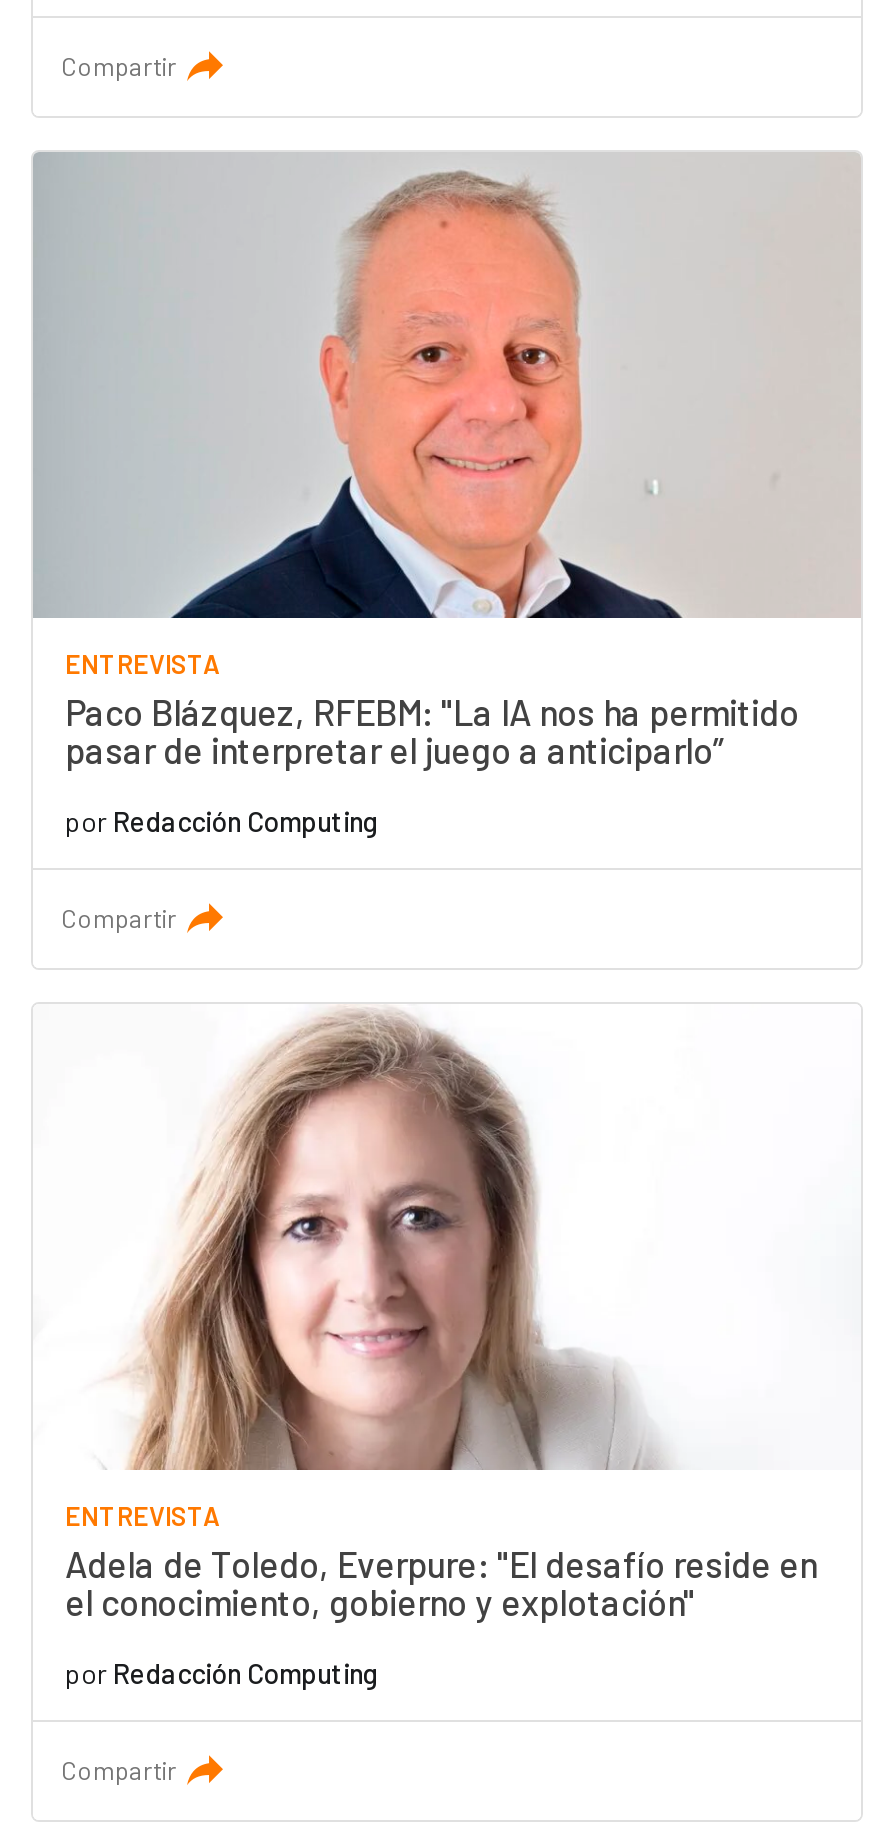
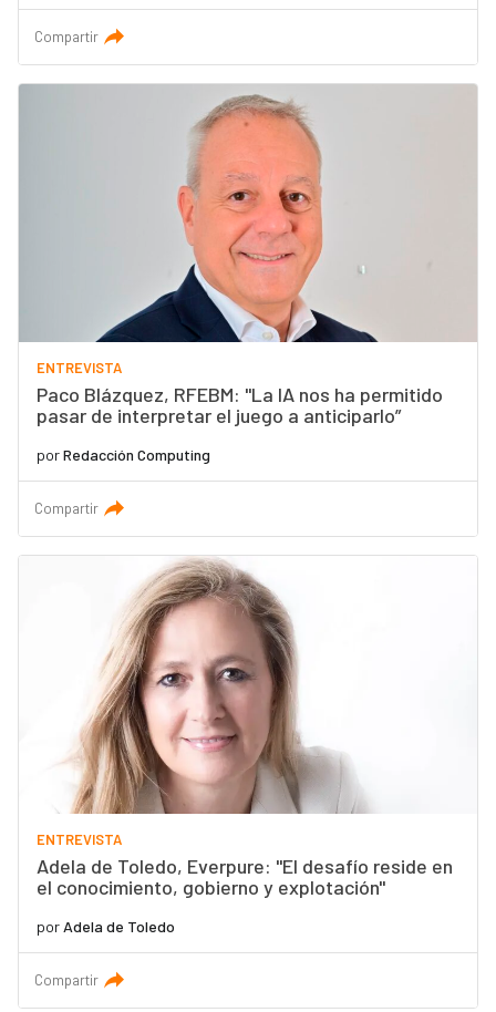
- por Redacción Computing
+ por Adela de Toledo
